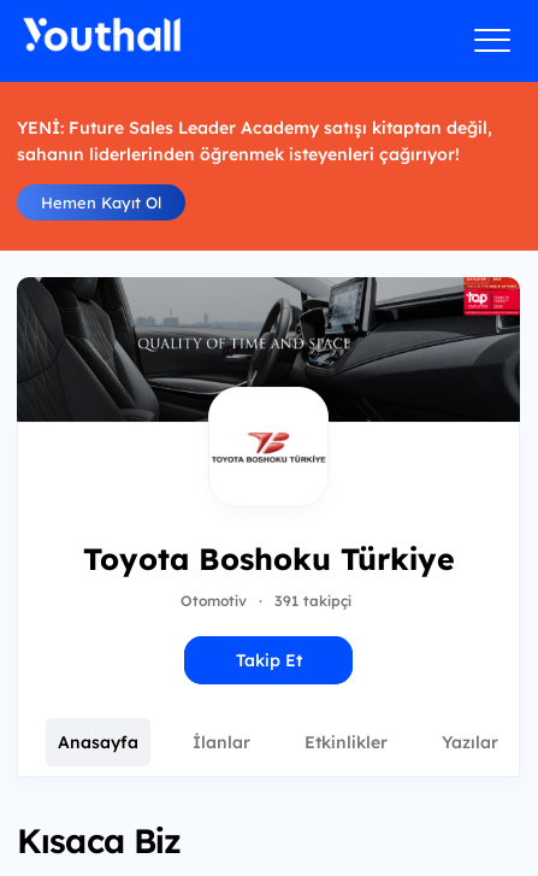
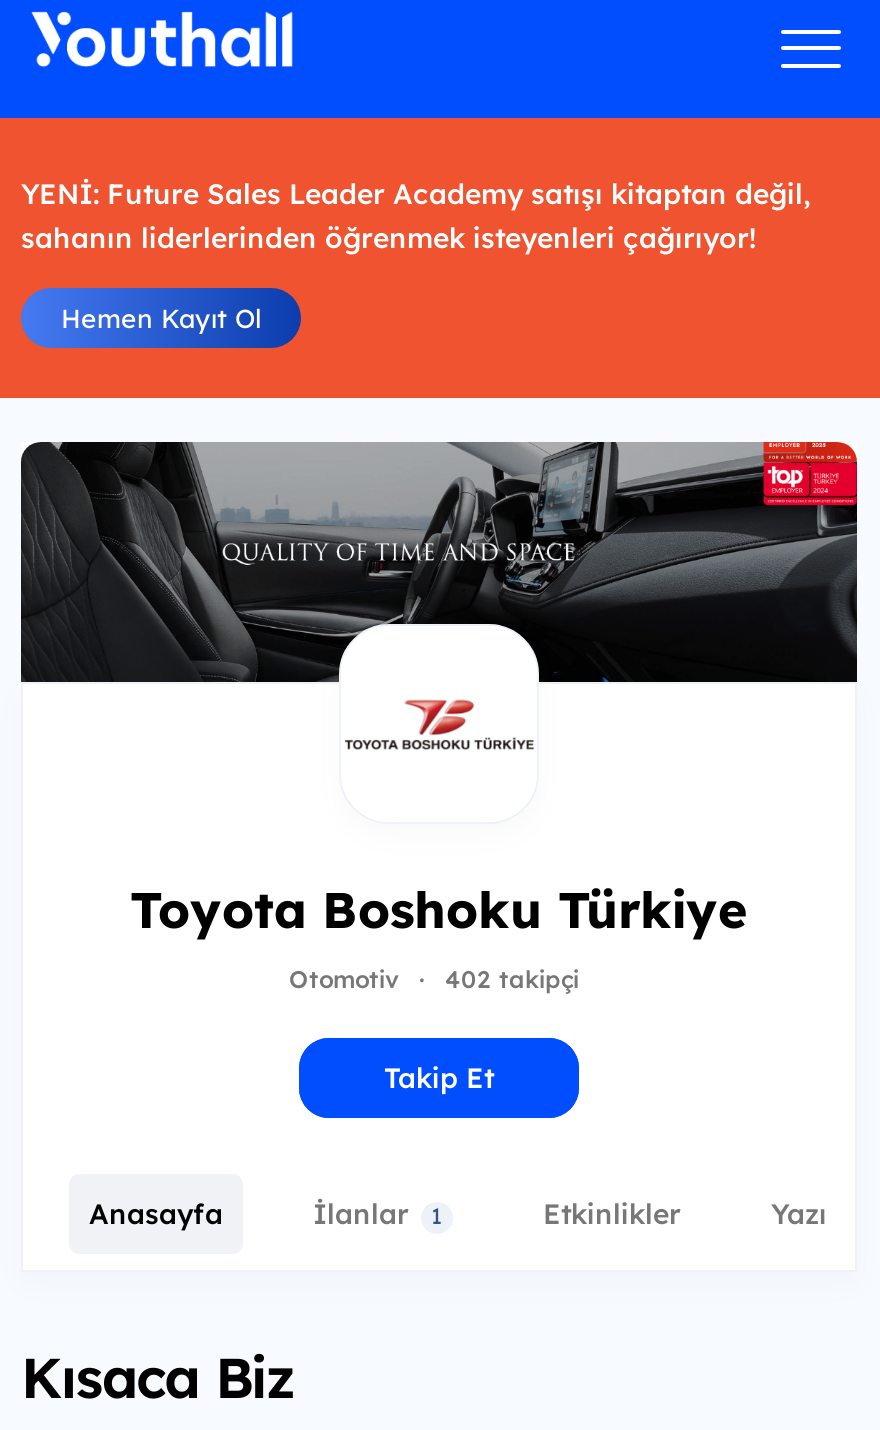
- 391 takipçi
+ 402 takipçi

- İlanlar
+ İlanlar 1
